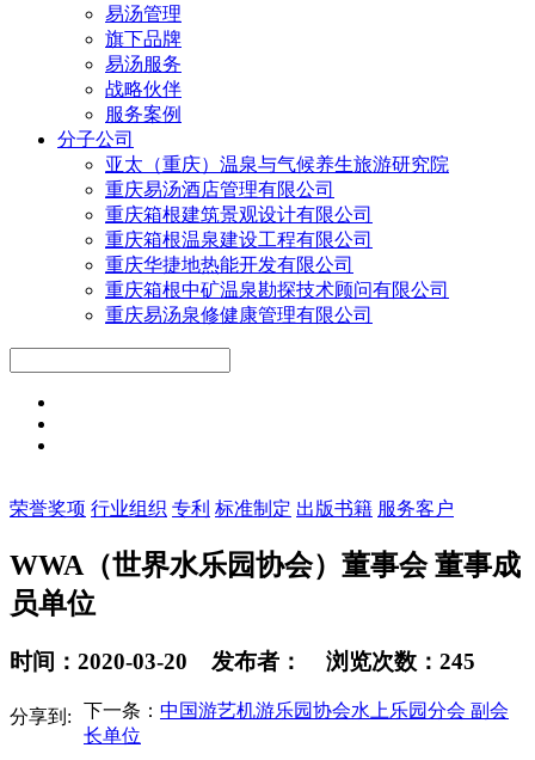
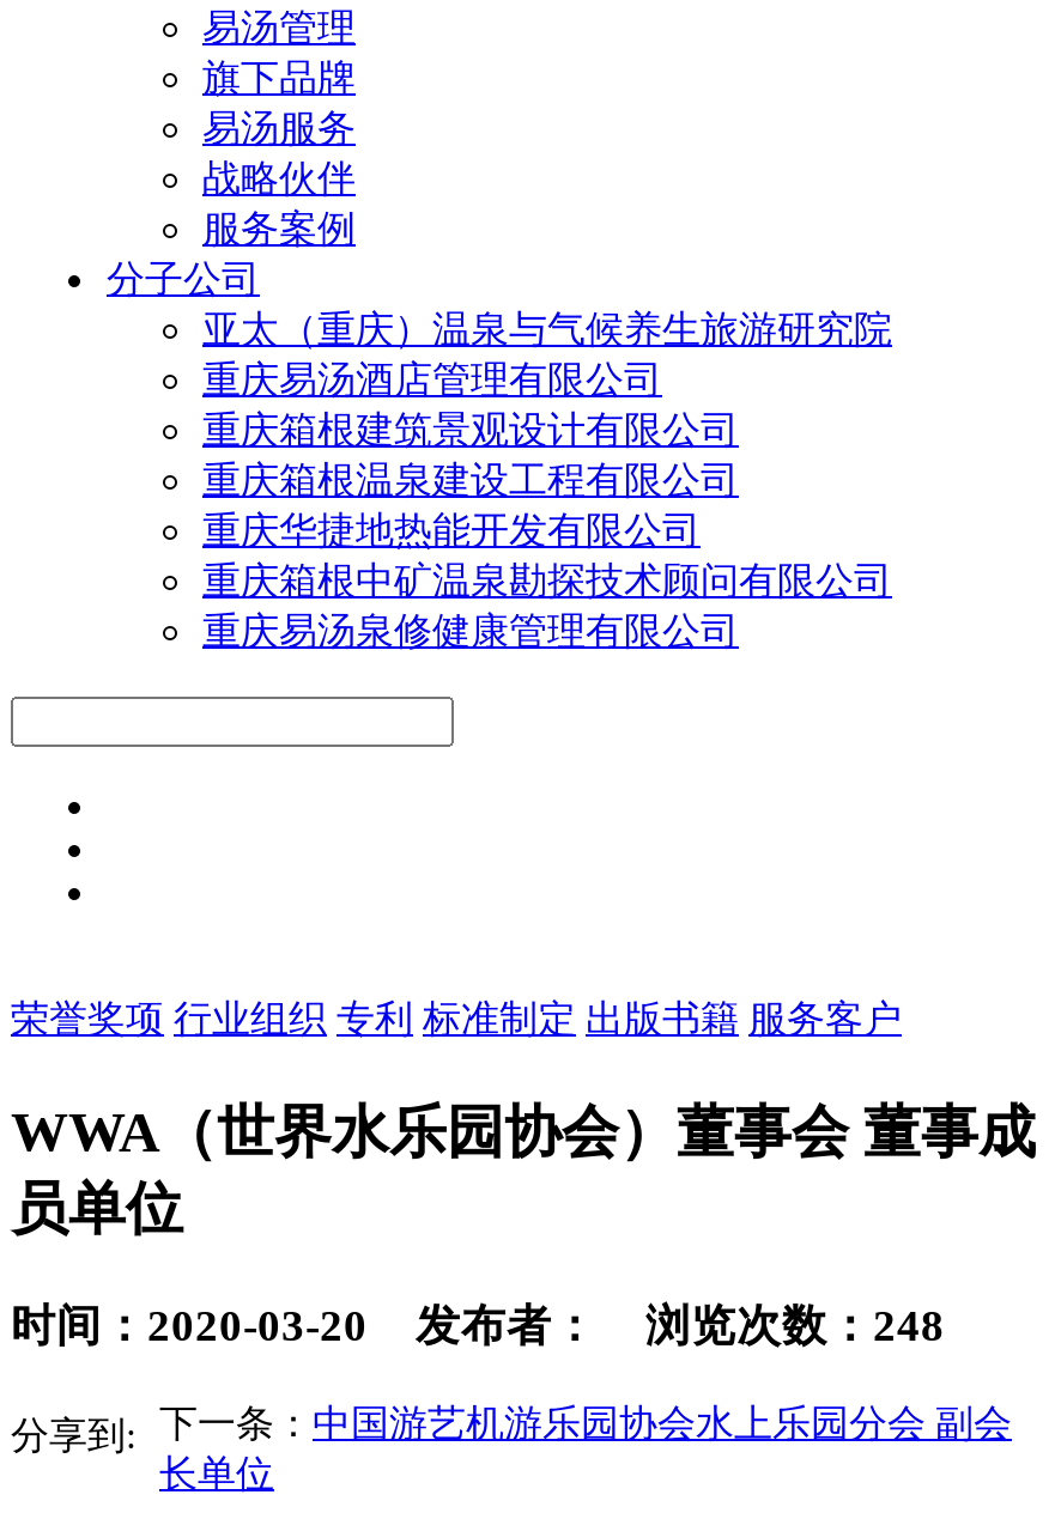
- 时间：2020-03-20 发布者： 浏览次数：245
+ 时间：2020-03-20 发布者： 浏览次数：248
